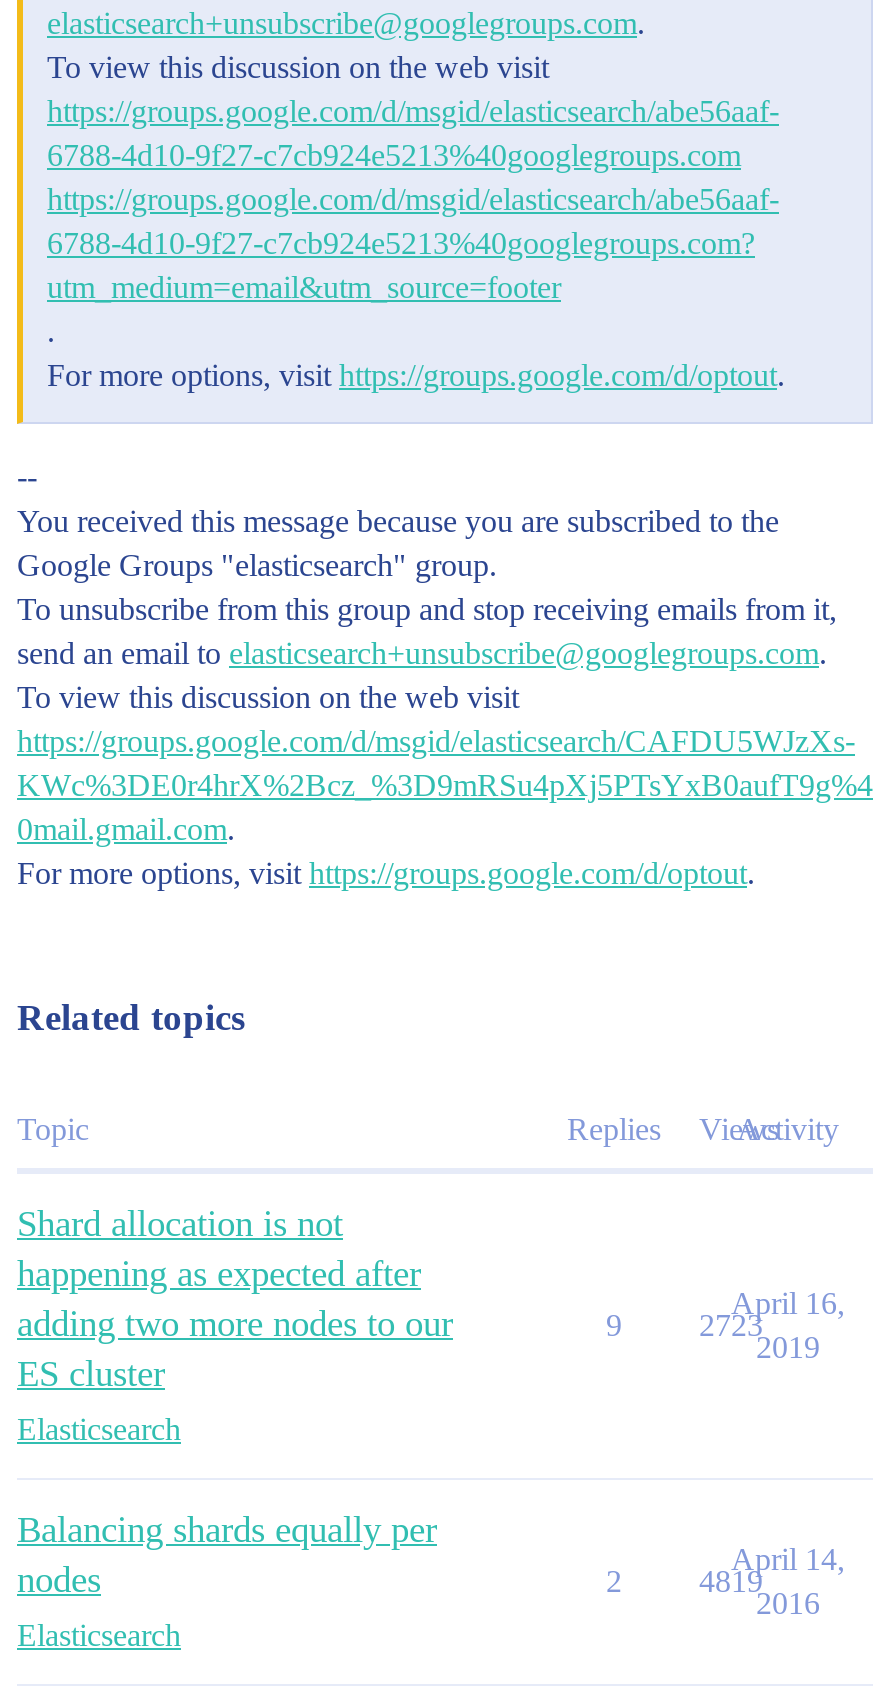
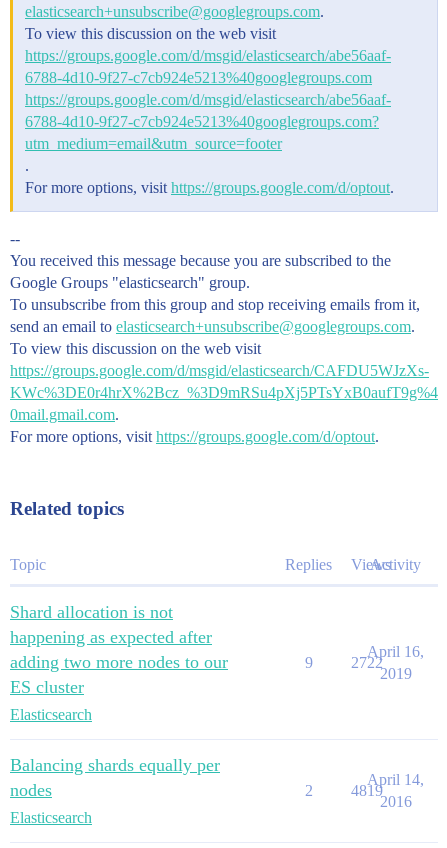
- 2723
+ 2722
